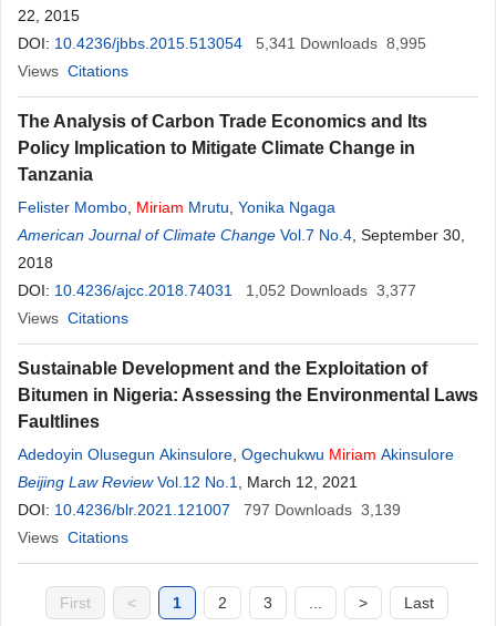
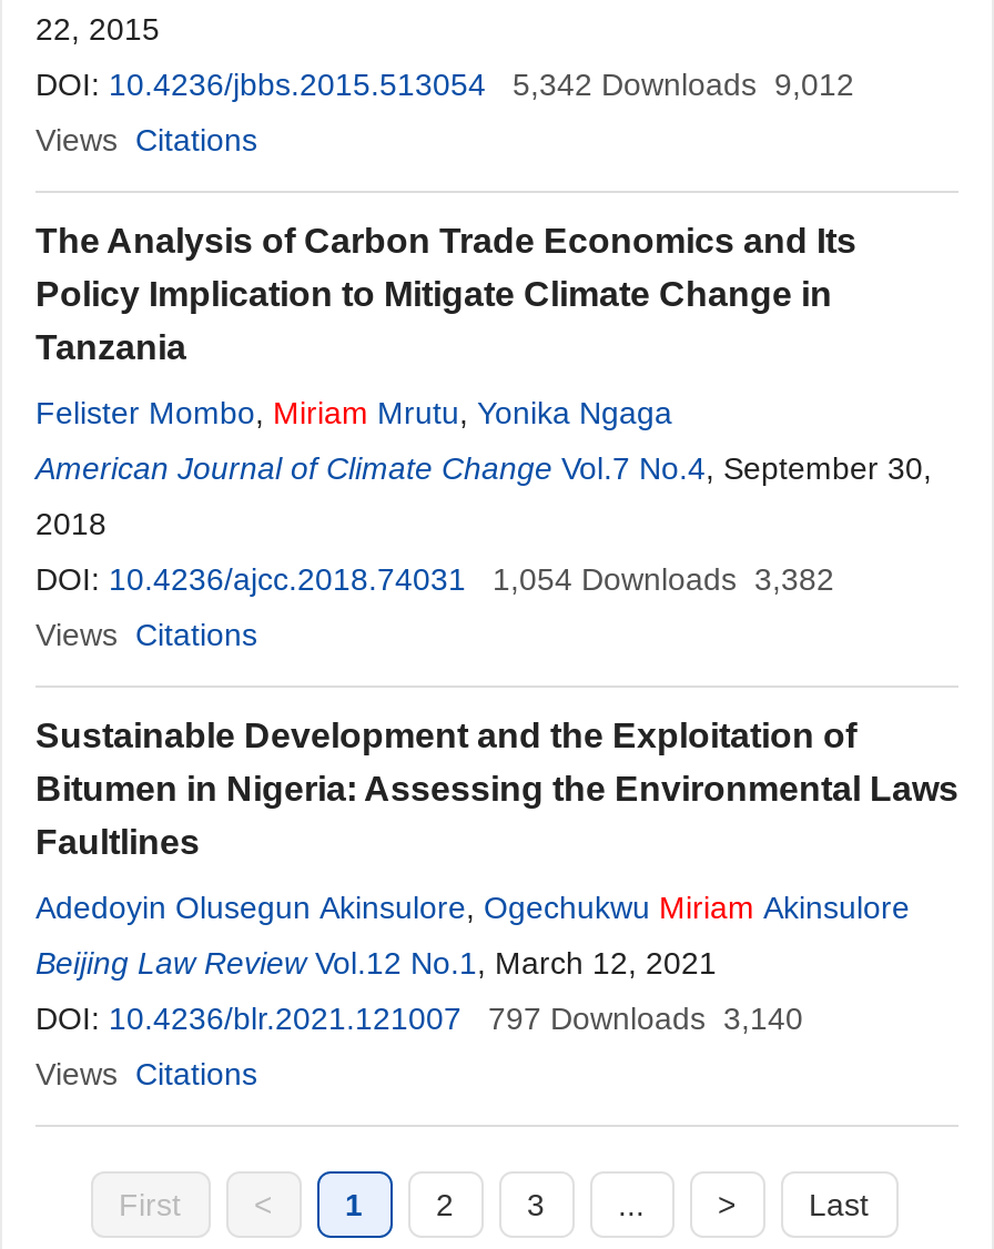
- DOI: 10.4236/jbbs.2015.513054 5,341 Downloads 8,995
+ DOI: 10.4236/jbbs.2015.513054 5,342 Downloads 9,012

- DOI: 10.4236/ajcc.2018.74031 1,052 Downloads 3,377
+ DOI: 10.4236/ajcc.2018.74031 1,054 Downloads 3,382

- DOI: 10.4236/blr.2021.121007 797 Downloads 3,139
+ DOI: 10.4236/blr.2021.121007 797 Downloads 3,140
